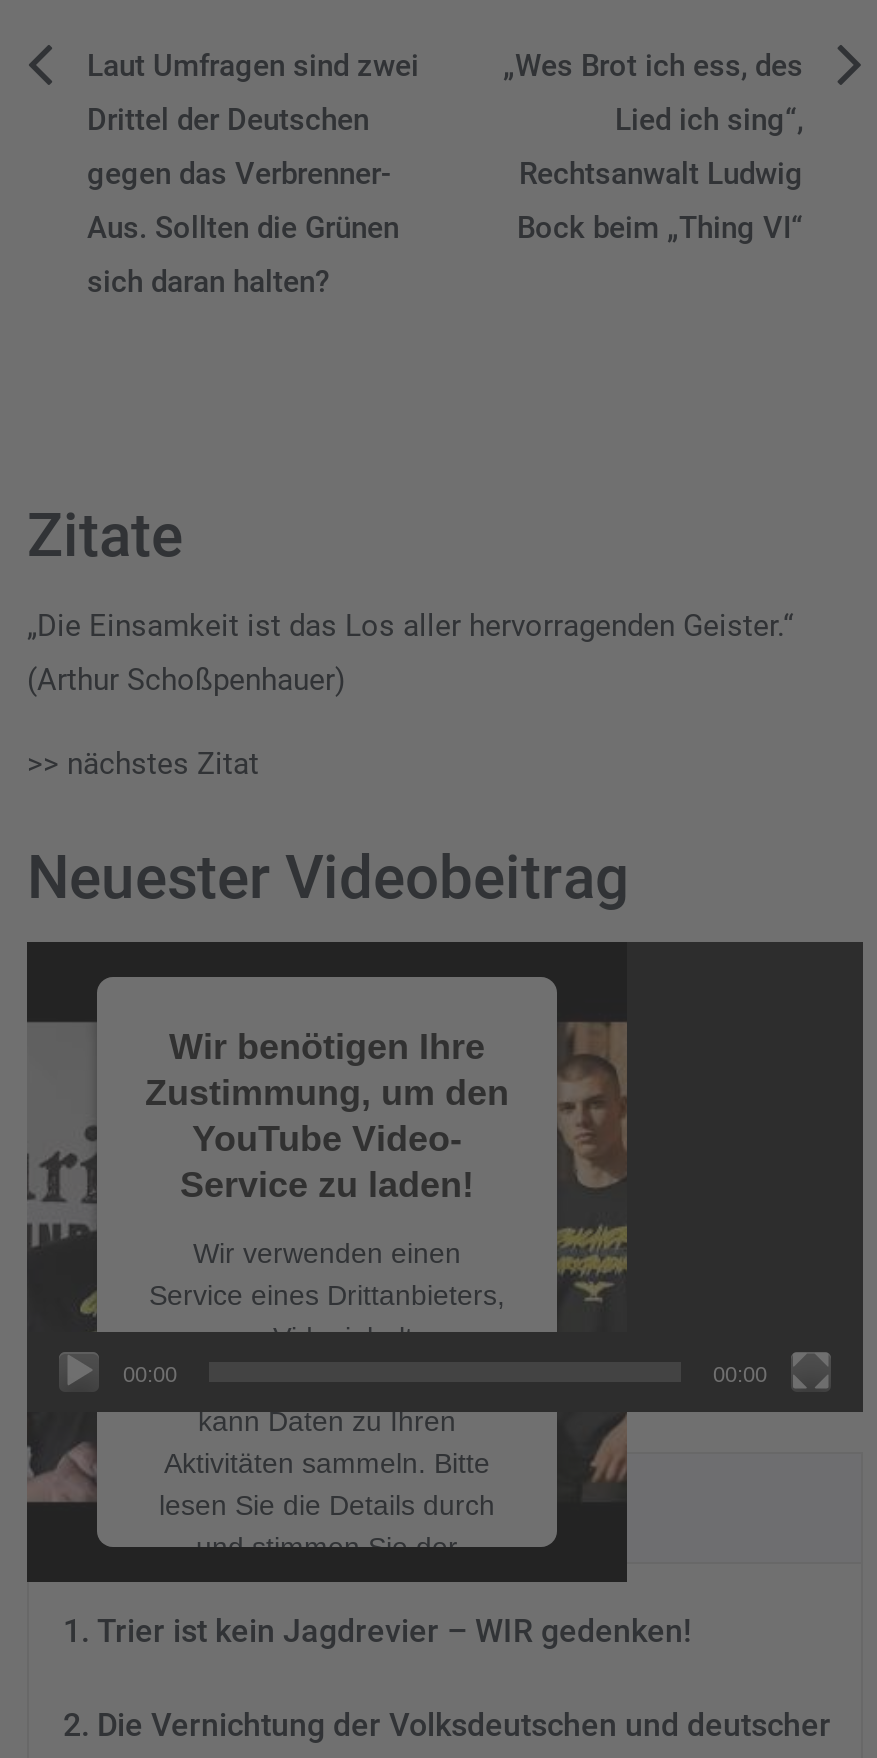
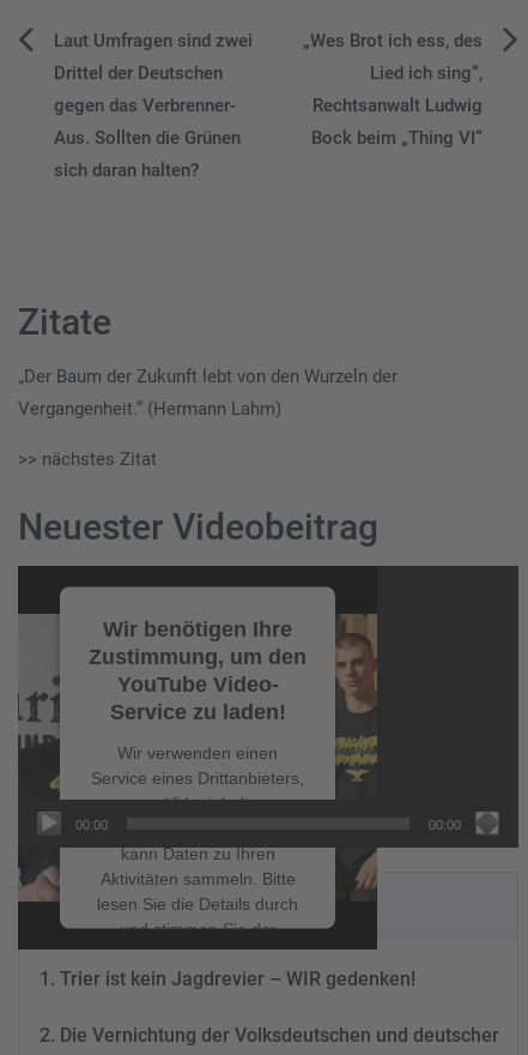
- „Die Einsamkeit ist das Los aller hervorragenden Geister.“
+ „Der Baum der Zukunft lebt von den Wurzeln der

- (Arthur Schoßpenhauer)
+ Vergangenheit.“ (Hermann Lahm)
